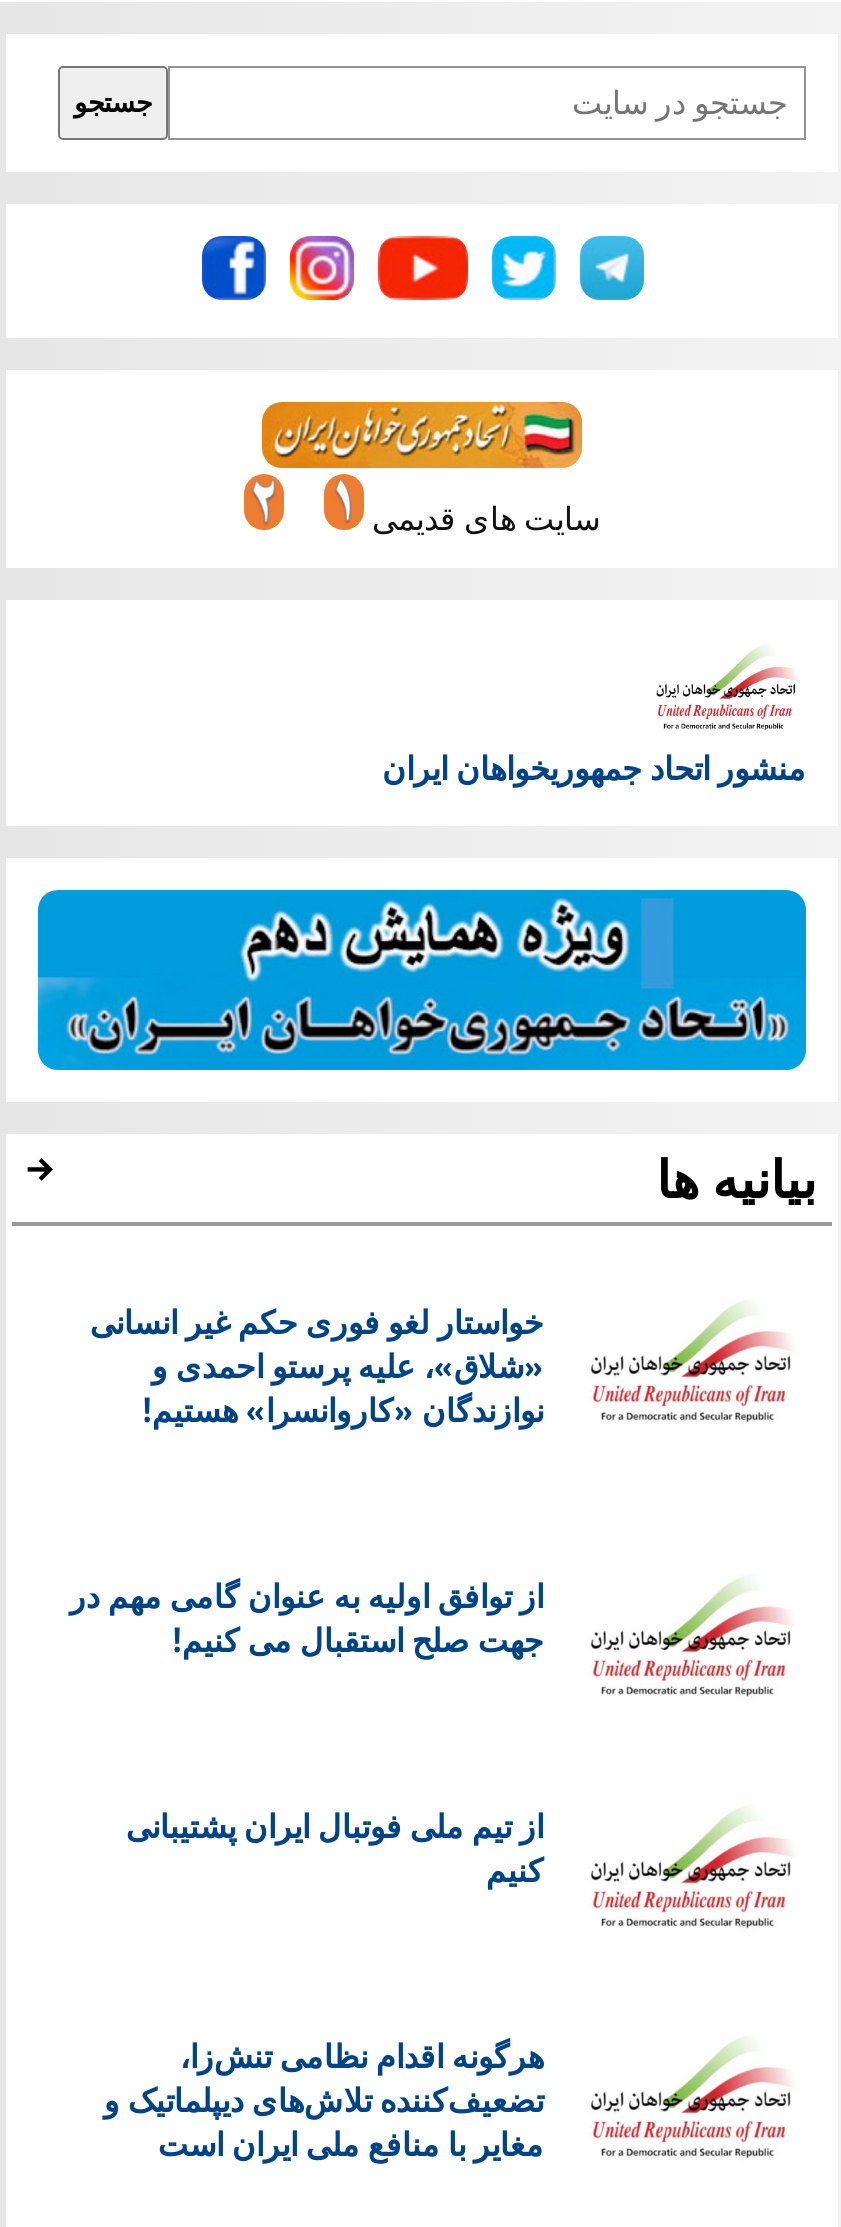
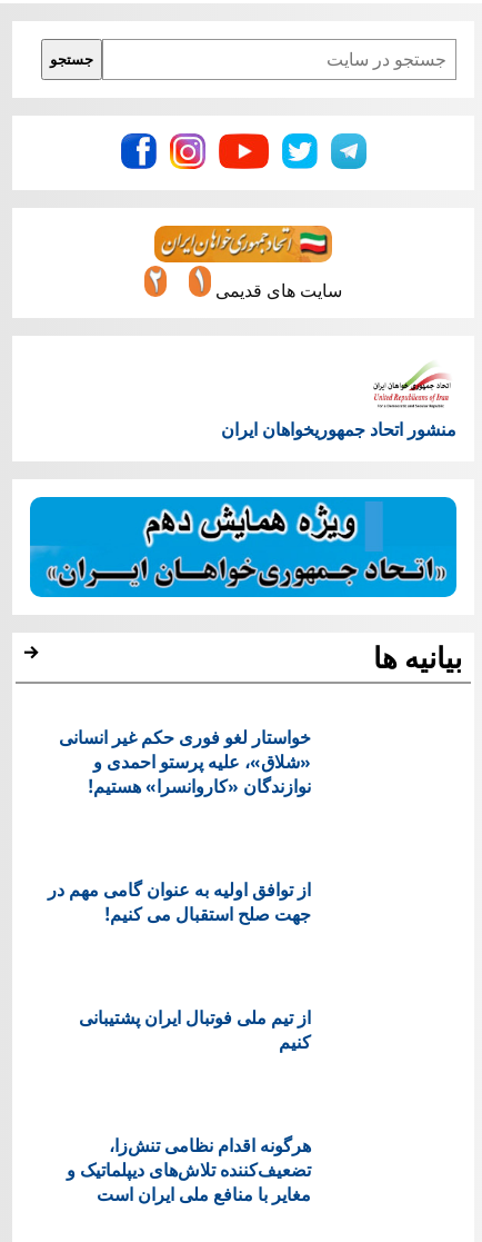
- [image]

- [image]

- [image]

- [image]
